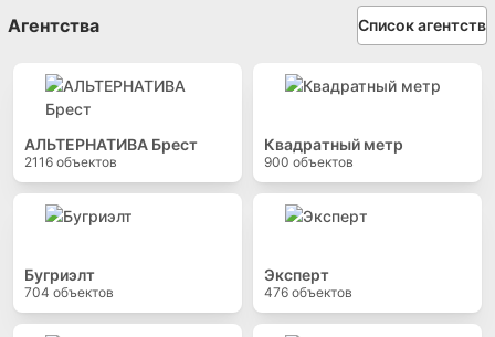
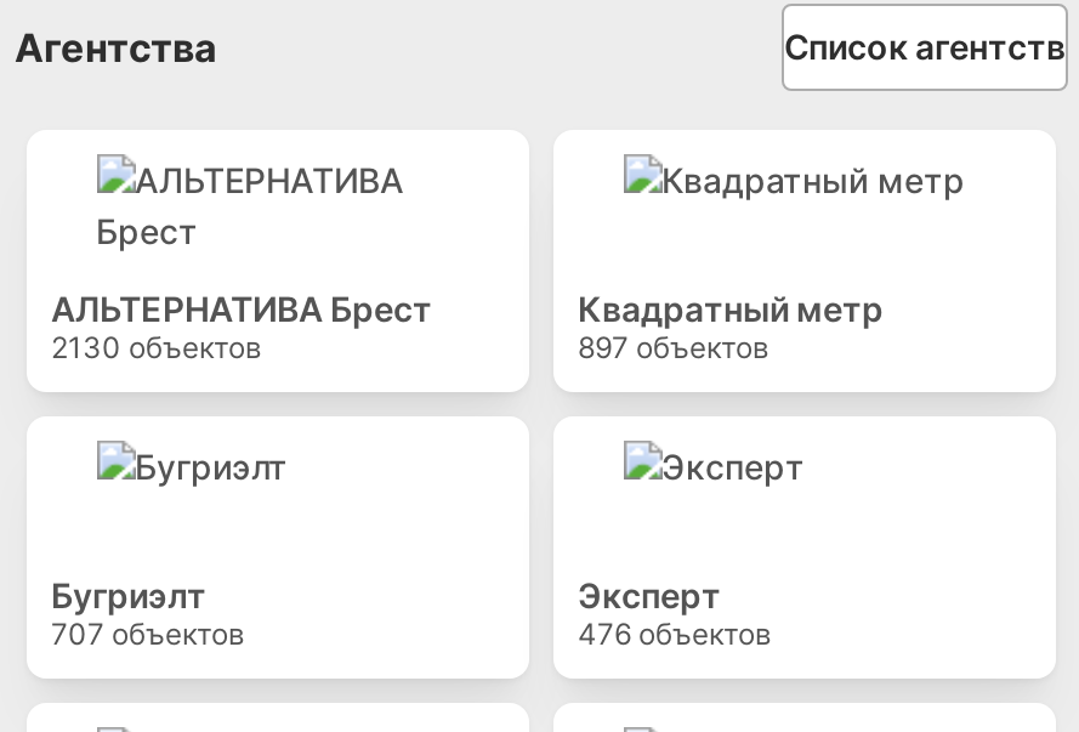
- 2116 объектов
+ 2130 объектов

- 900 объектов
+ 897 объектов

- 704 объектов
+ 707 объектов
